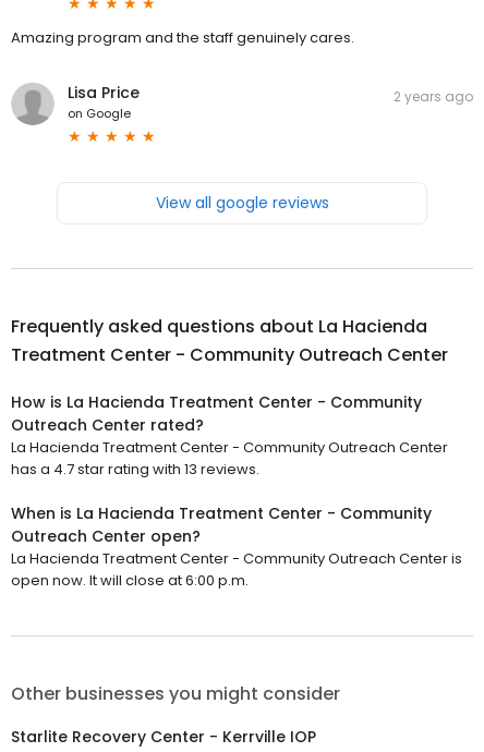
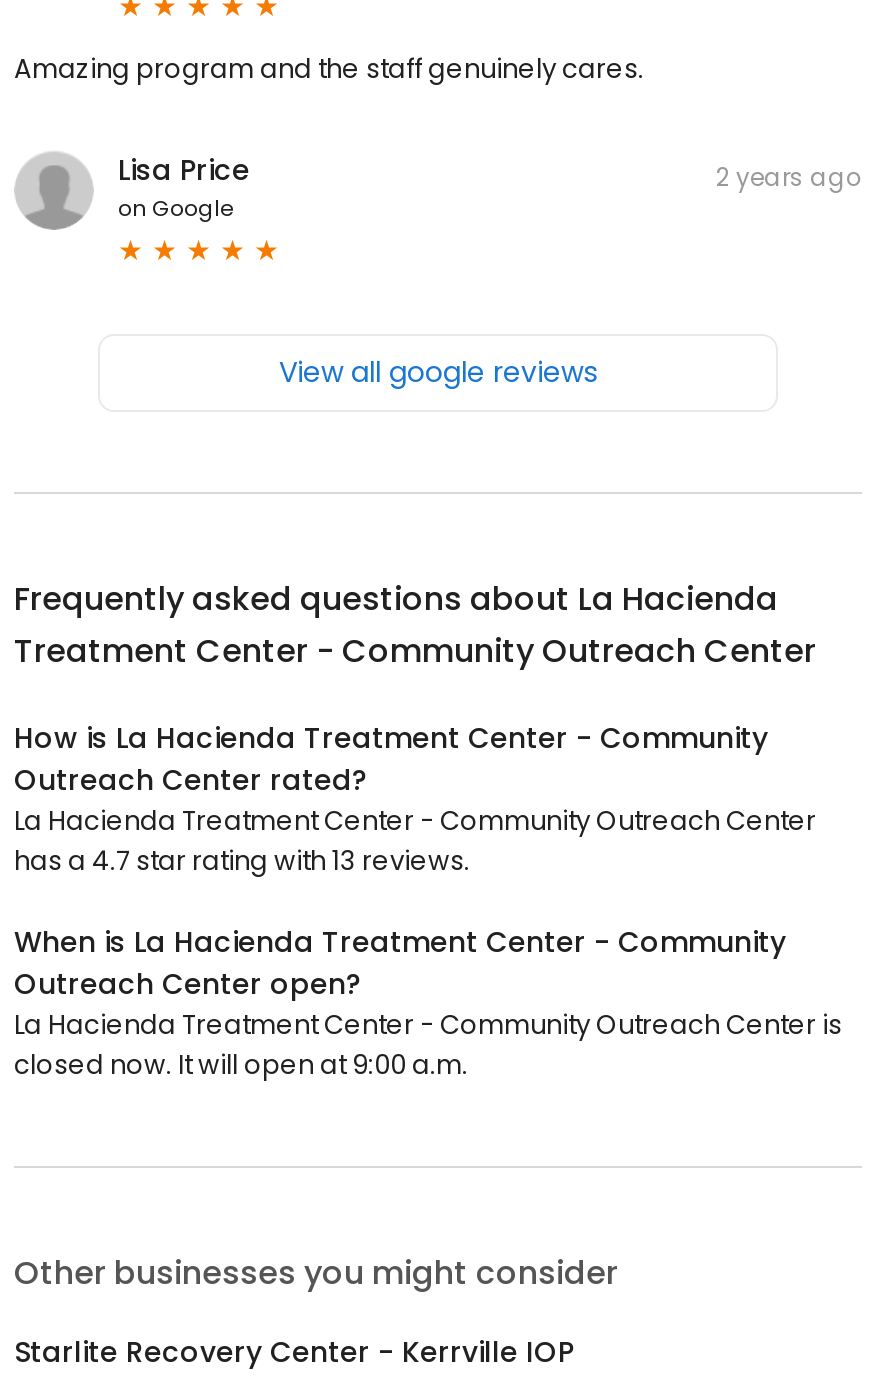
- open now. It will close at 6:00 p.m.
+ closed now. It will open at 9:00 a.m.
